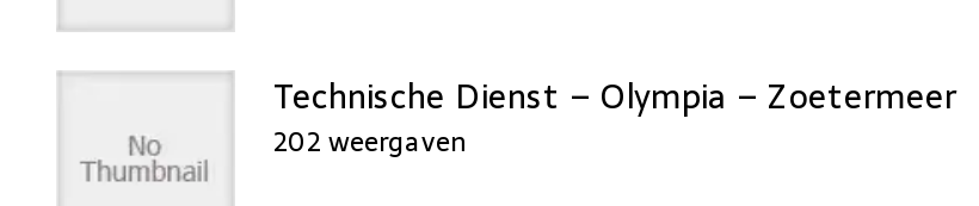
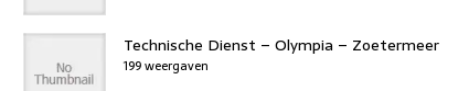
- 202 weergaven
+ 199 weergaven
